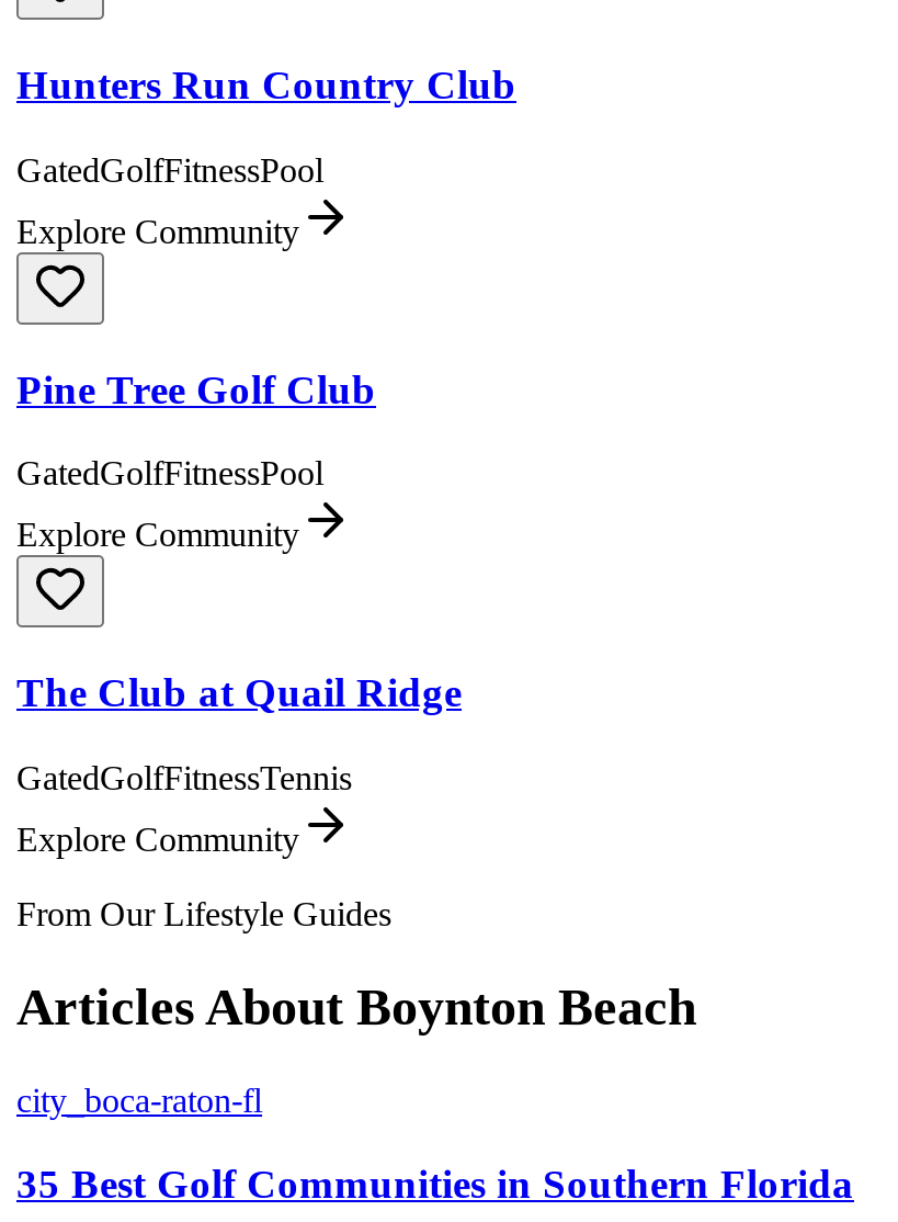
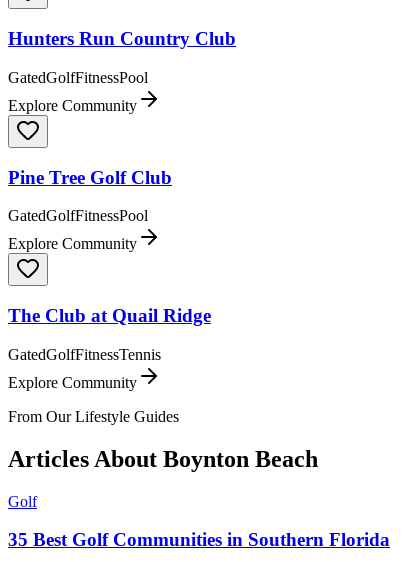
- city_boca-raton-fl
+ Golf
